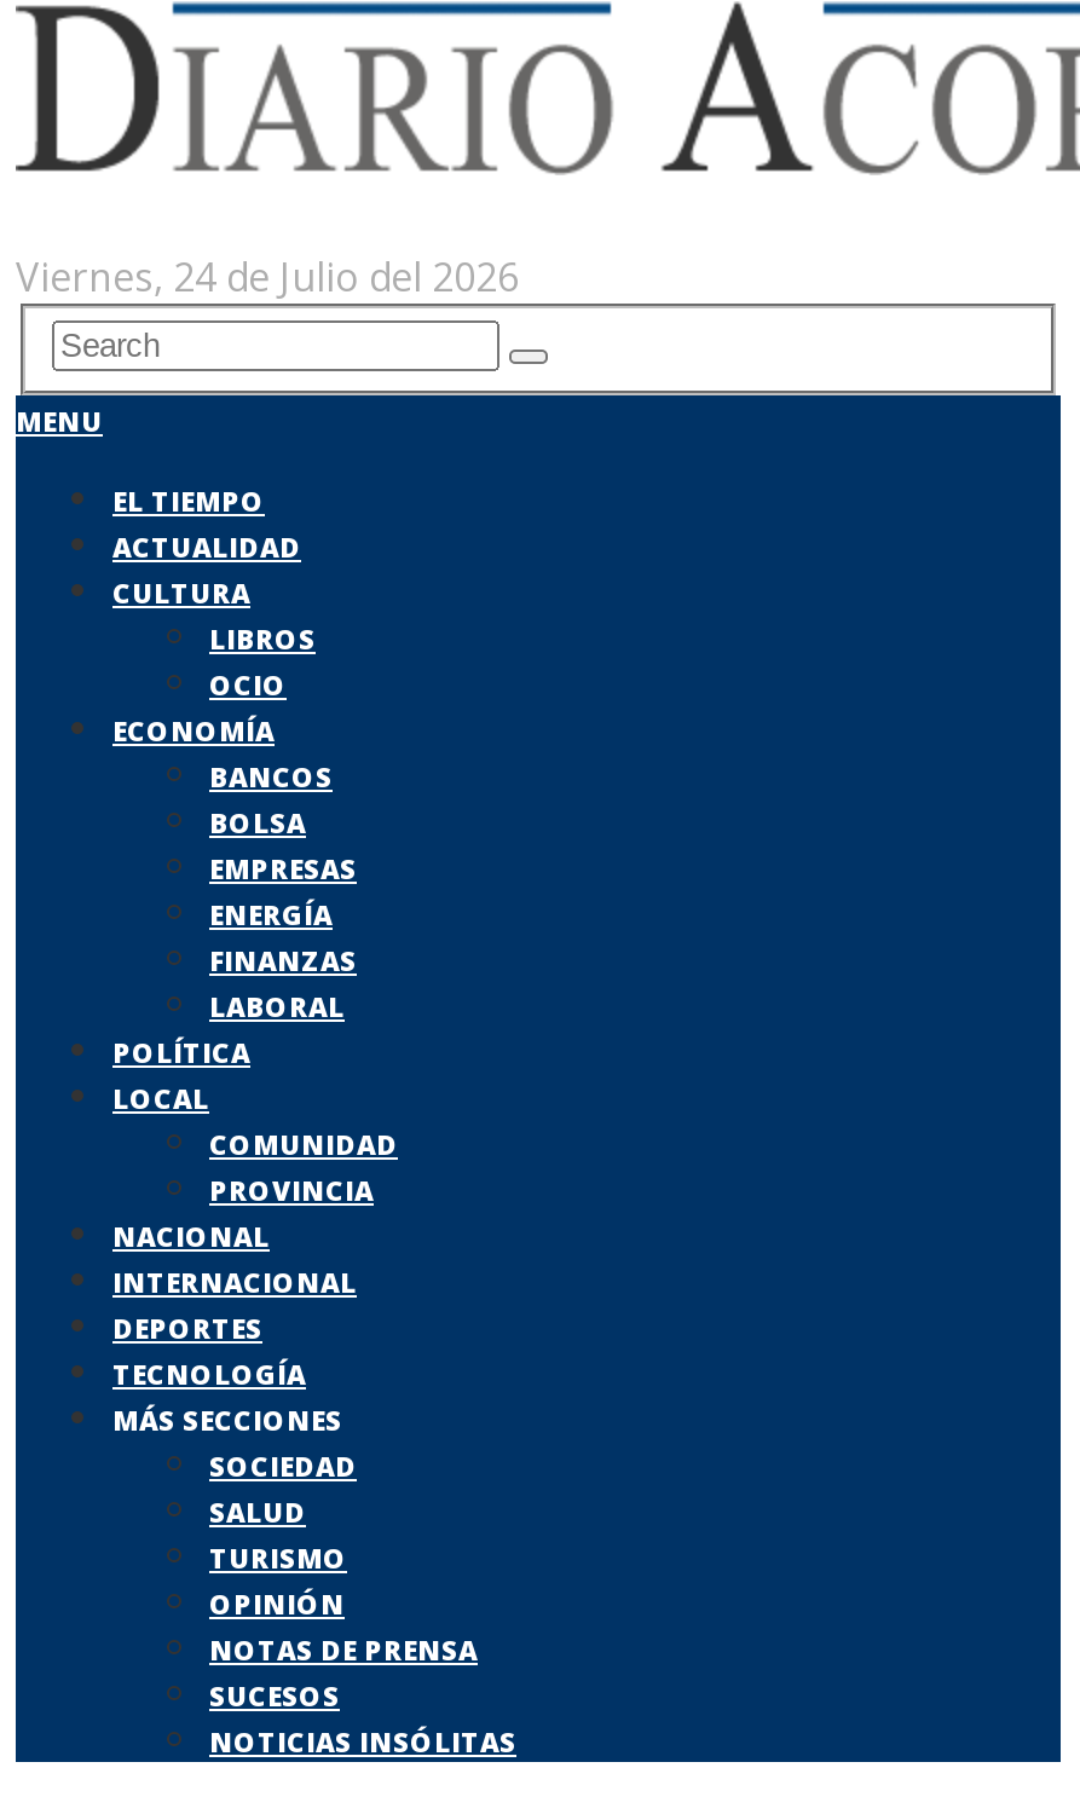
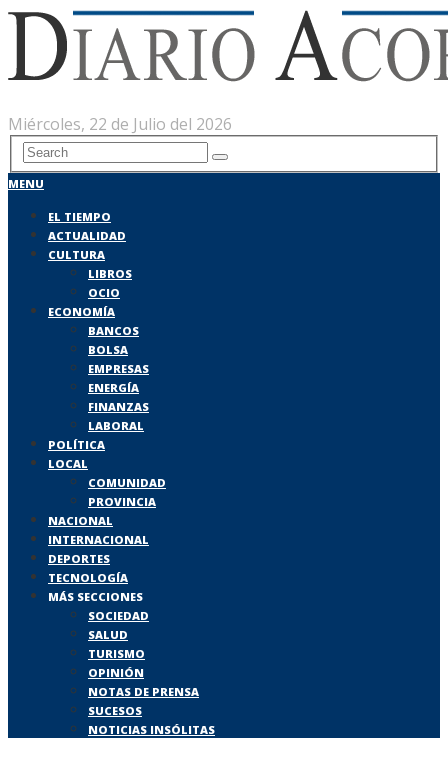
- Viernes, 24 de Julio del 2026
+ Miércoles, 22 de Julio del 2026
